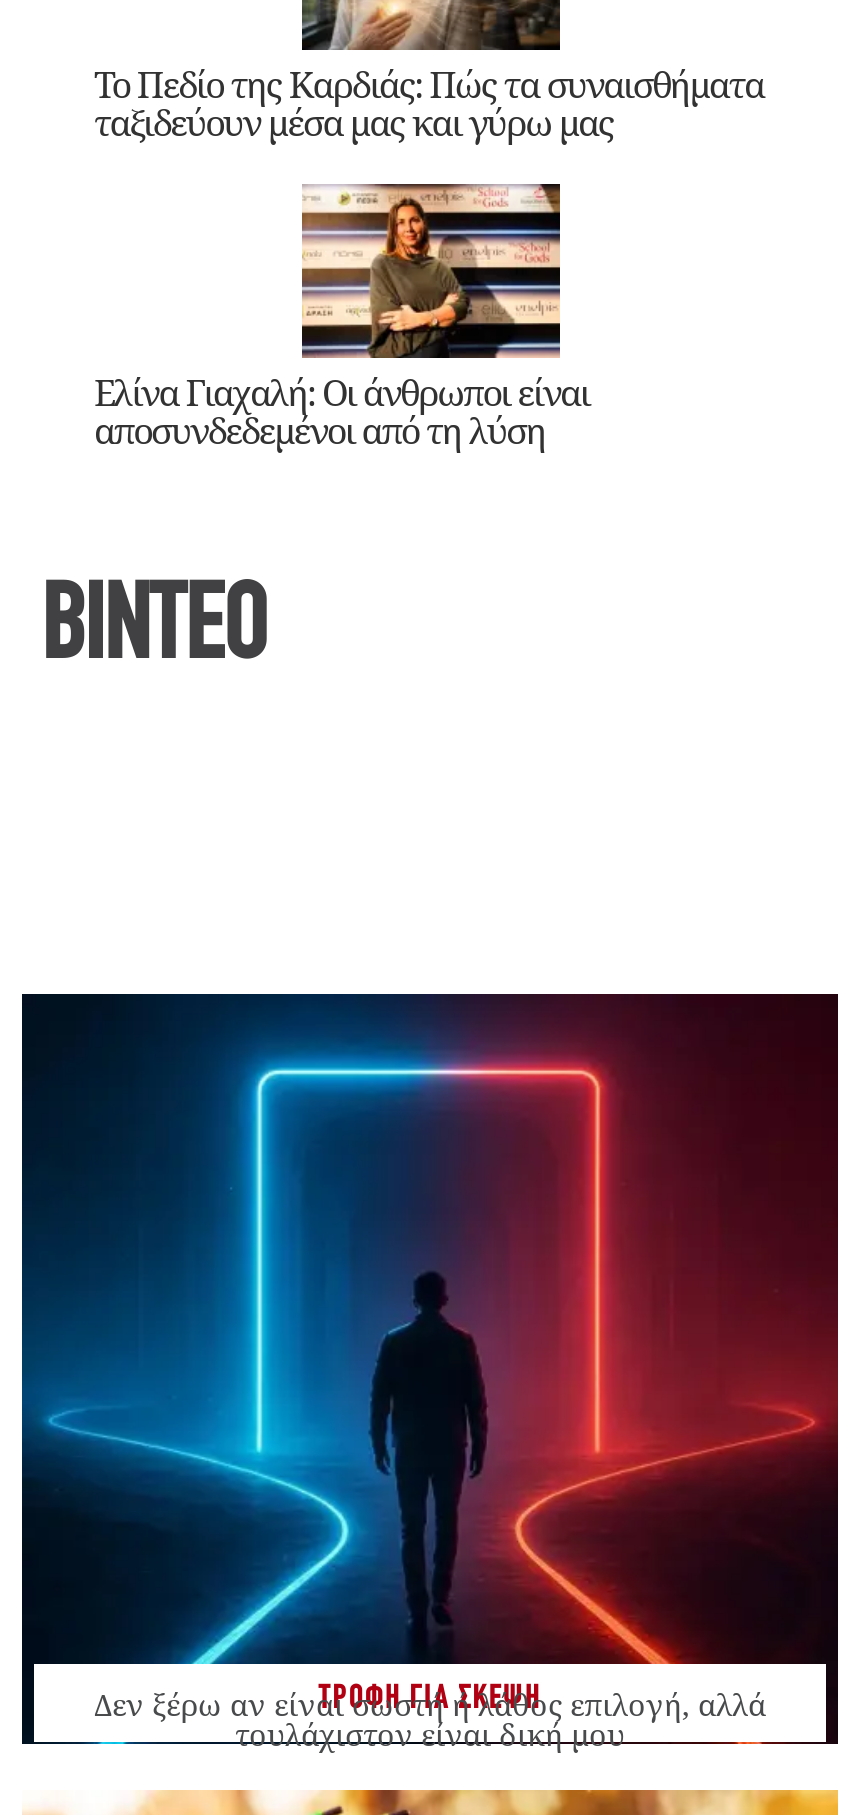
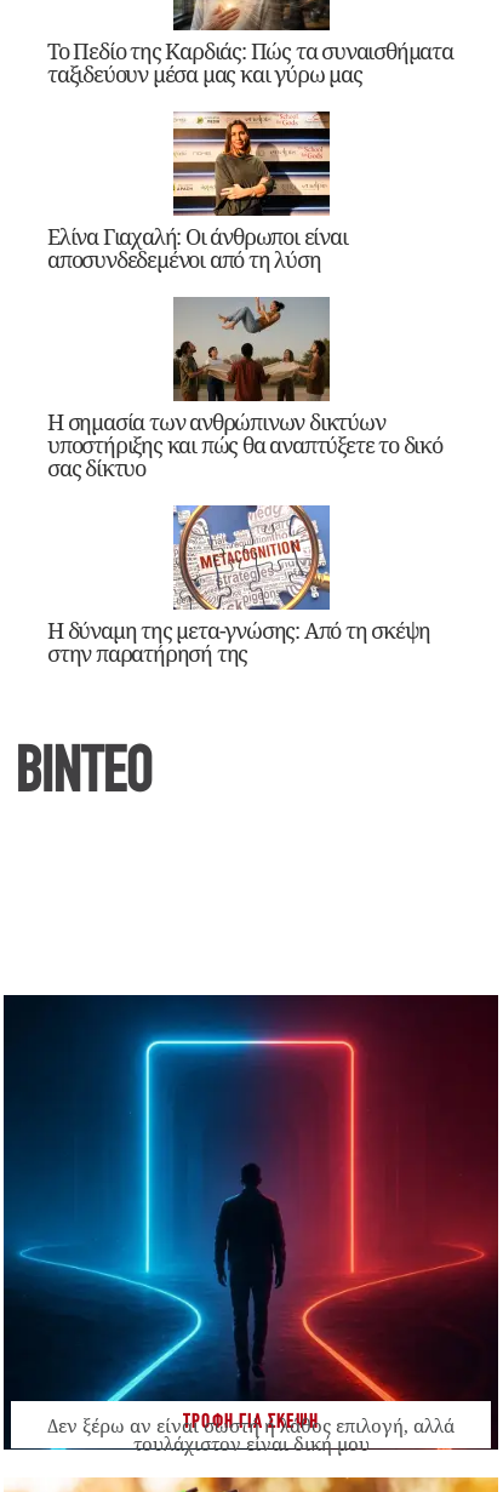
+ [image]
+ Η σημασία των ανθρώπινων δικτύων
+ υποστήριξης και πώς θα αναπτύξετε το δικό
+ σας δίκτυο

+ [image]
+ Η δύναμη της μετα-γνώσης: Από τη σκέψη
+ στην παρατήρησή της
